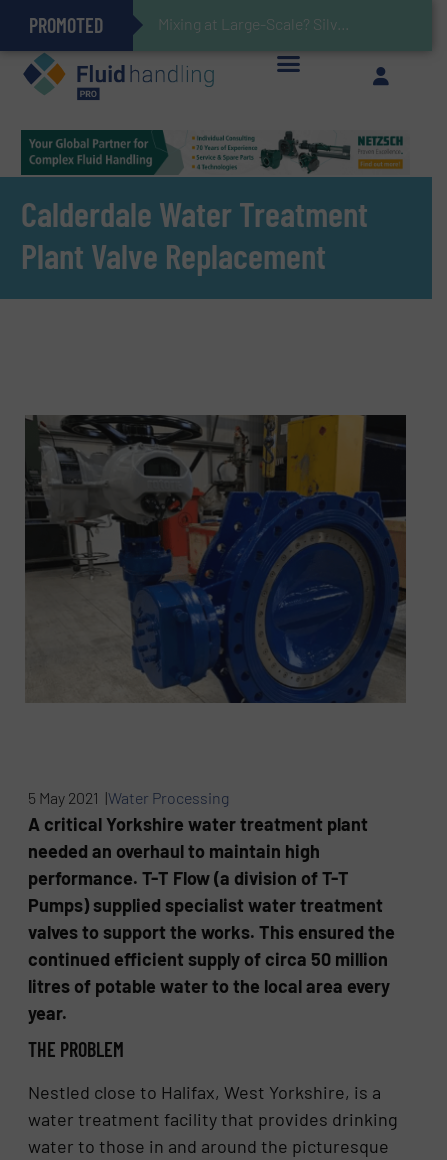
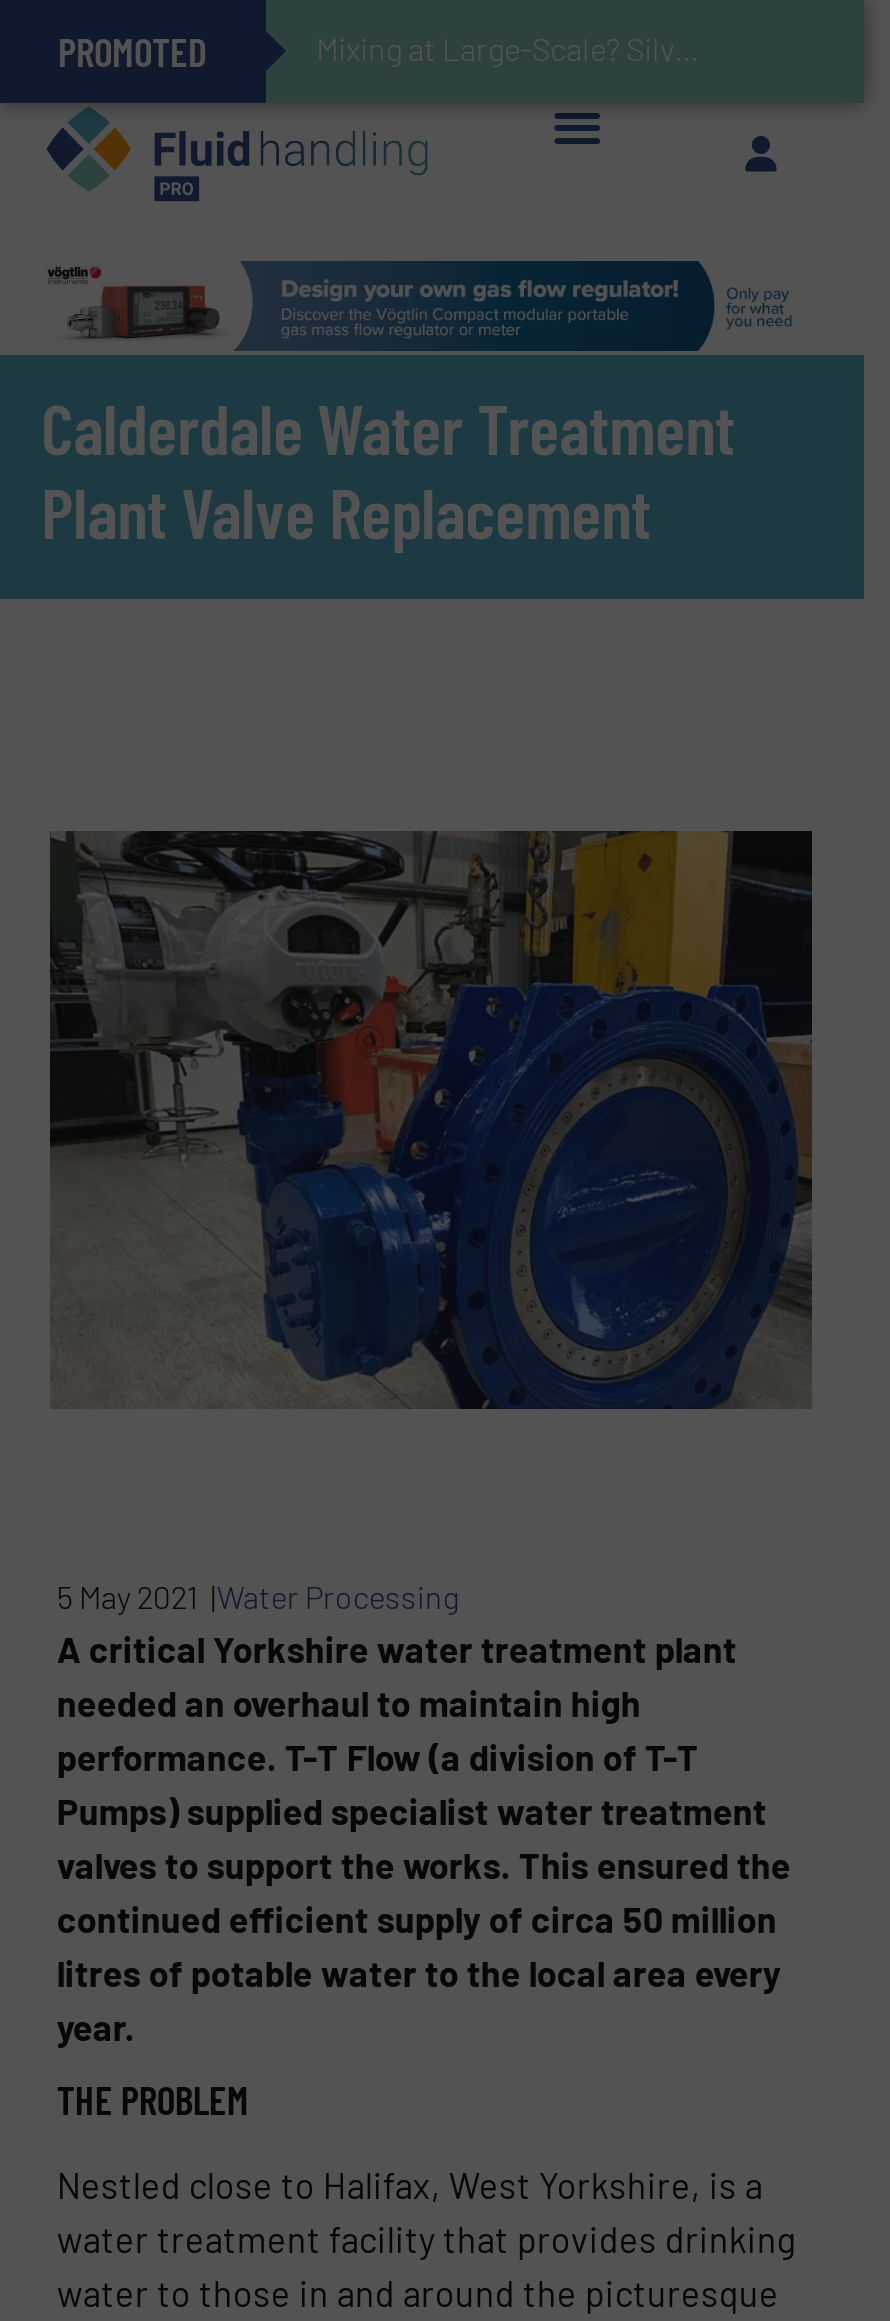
- [image]
+ [image]
